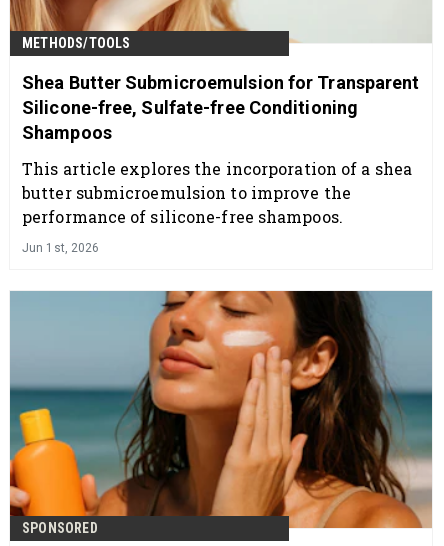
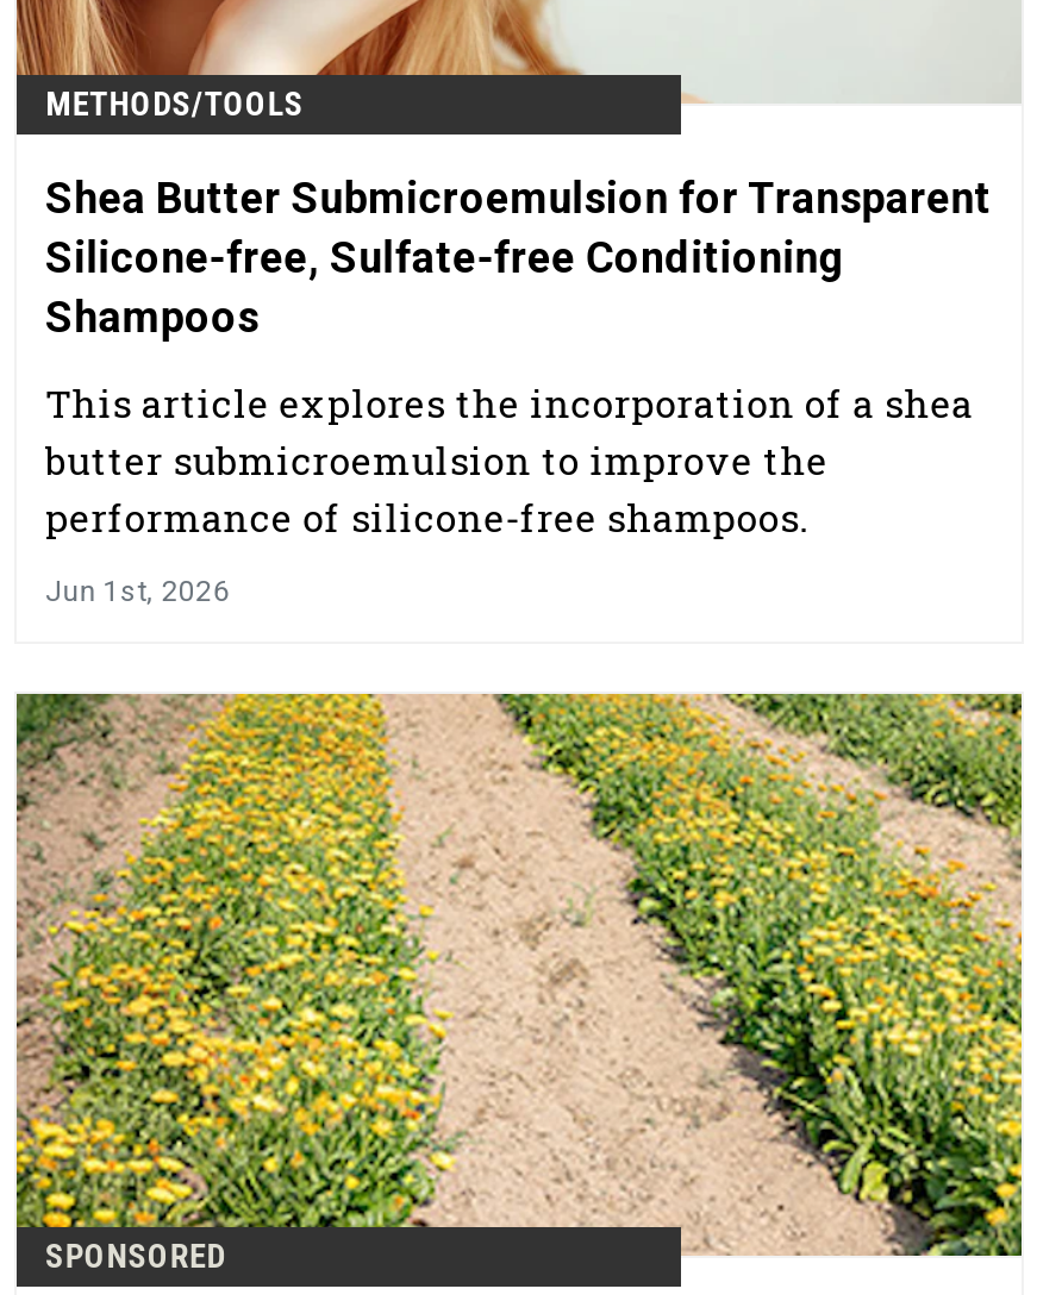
- [image]
+ [image]
